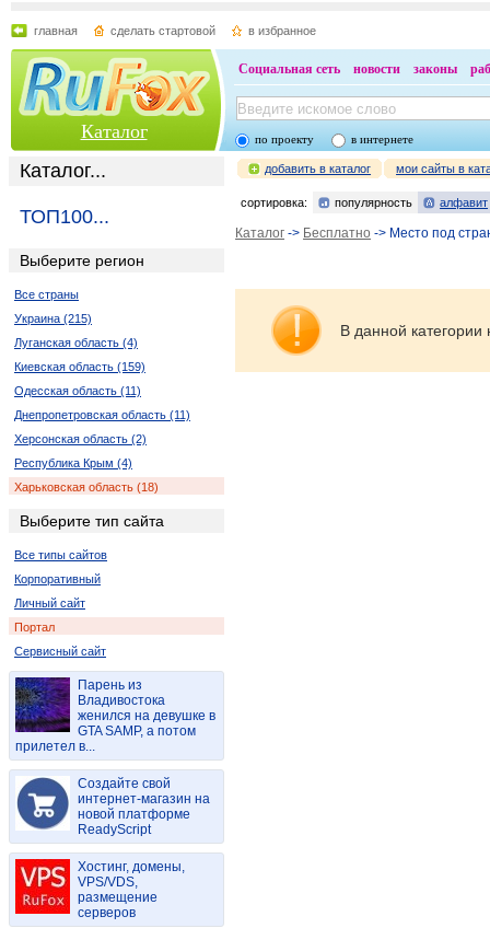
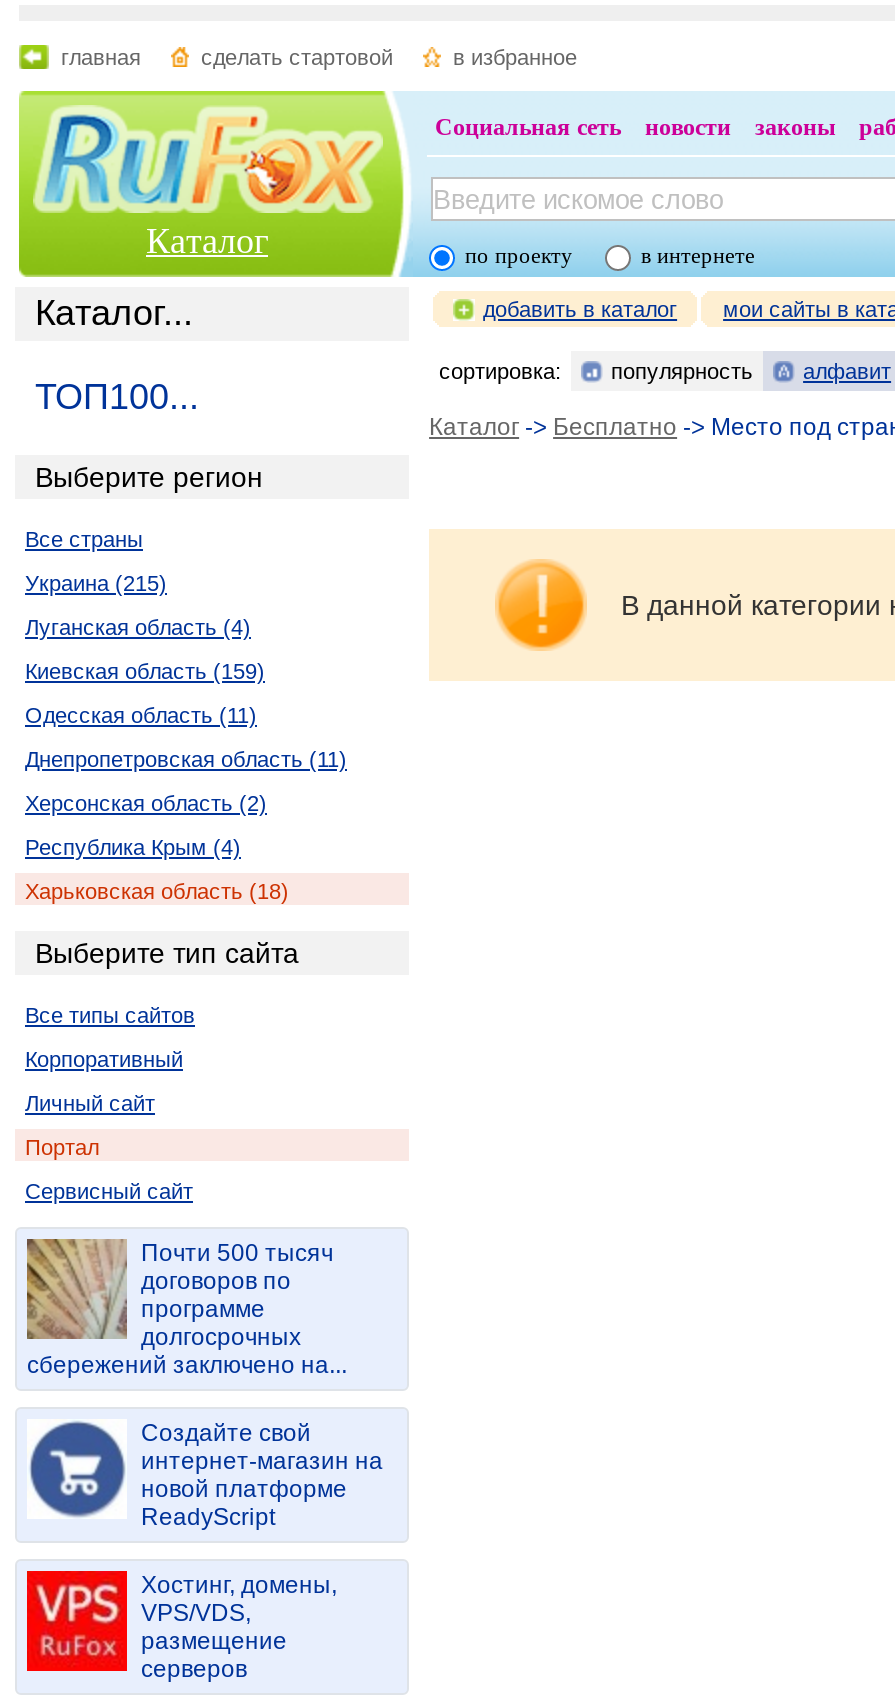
- [image]
- Парень из
- Владивостока
- женился на девушке в
- GTA SAMP, а потом
- прилетел в...
+ [image]
+ Почти 500 тысяч
+ договоров по
+ программе
+ долгосрочных
+ сбережений заключено на...
